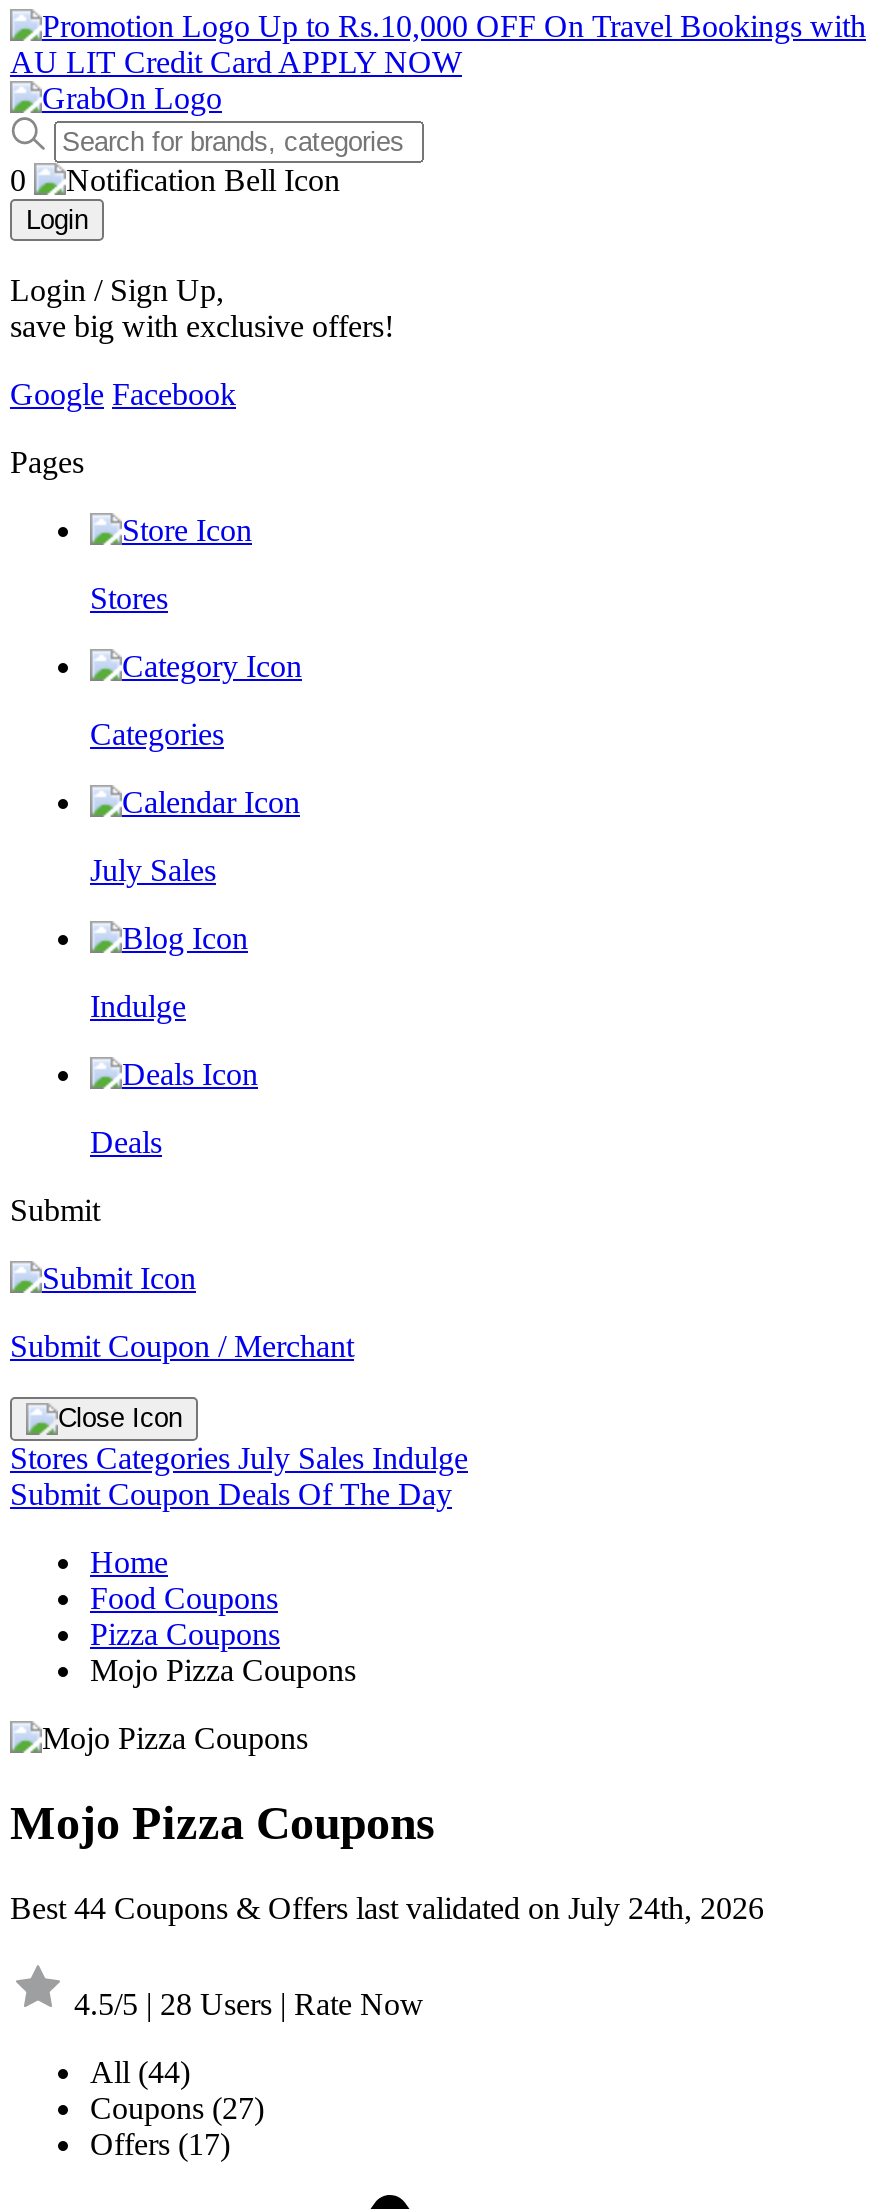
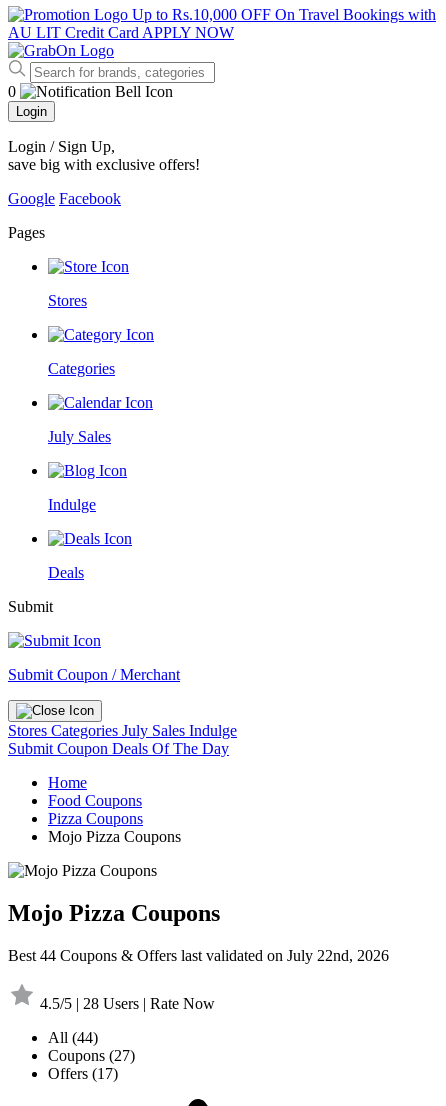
- Best 44 Coupons & Offers last validated on July 24th, 2026
+ Best 44 Coupons & Offers last validated on July 22nd, 2026
